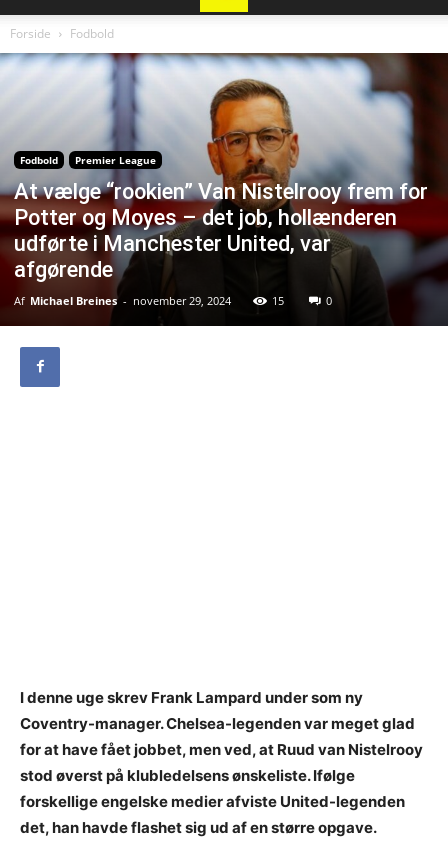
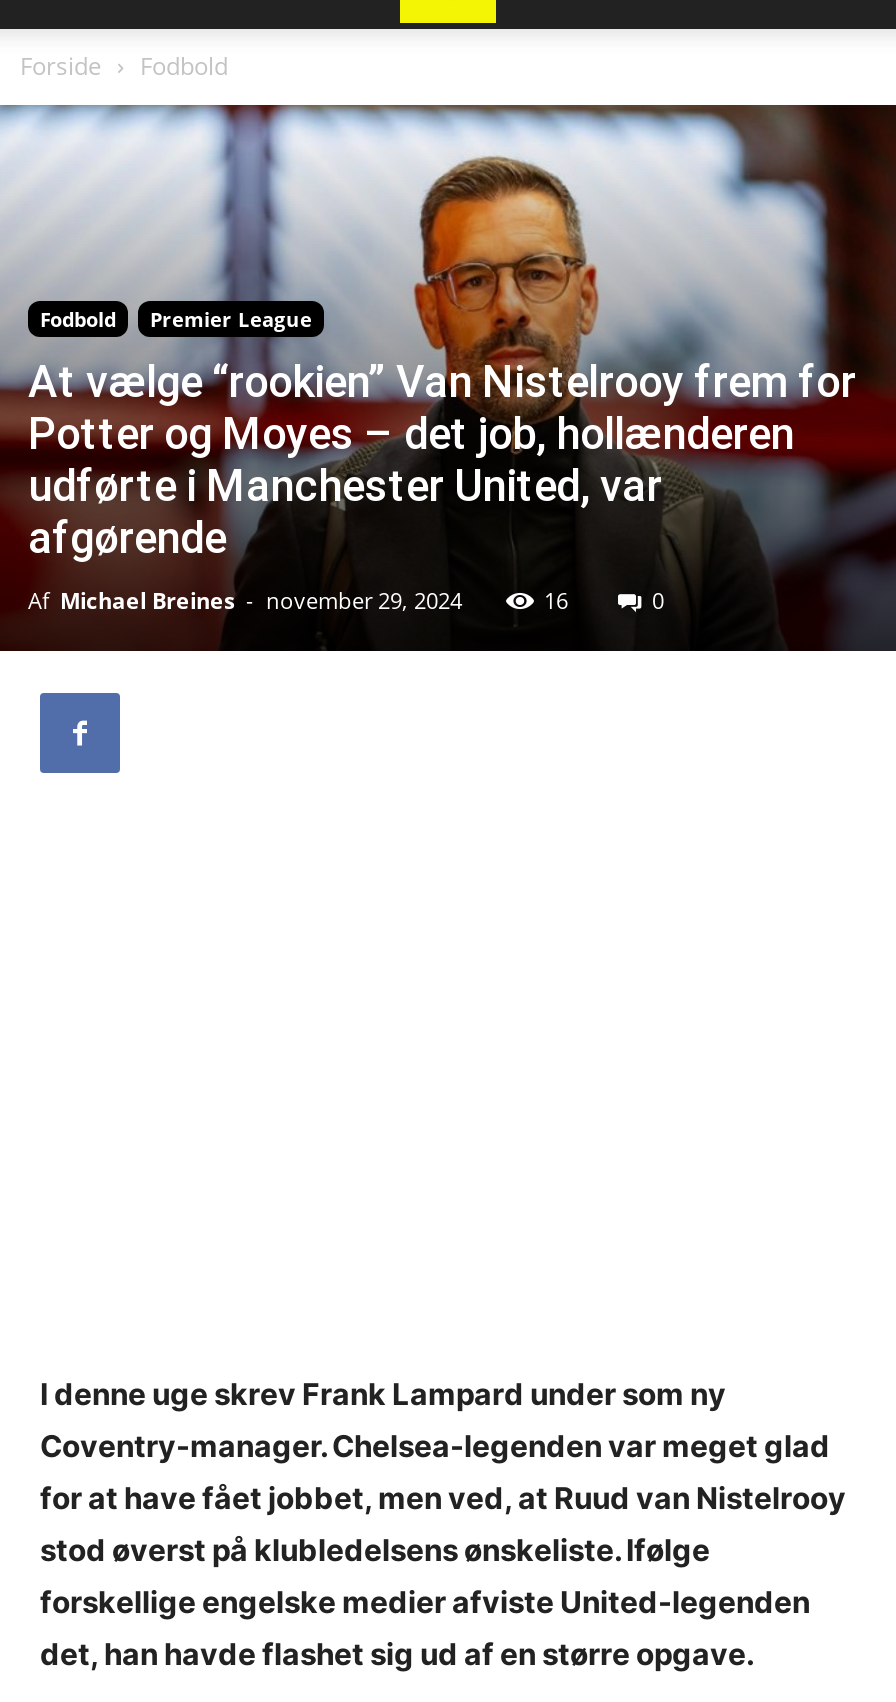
- 15
+ 16
